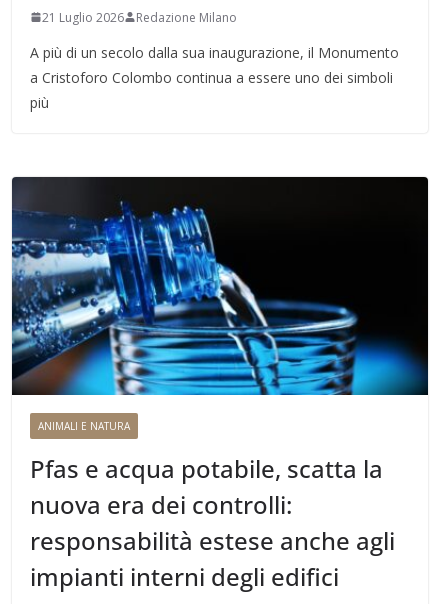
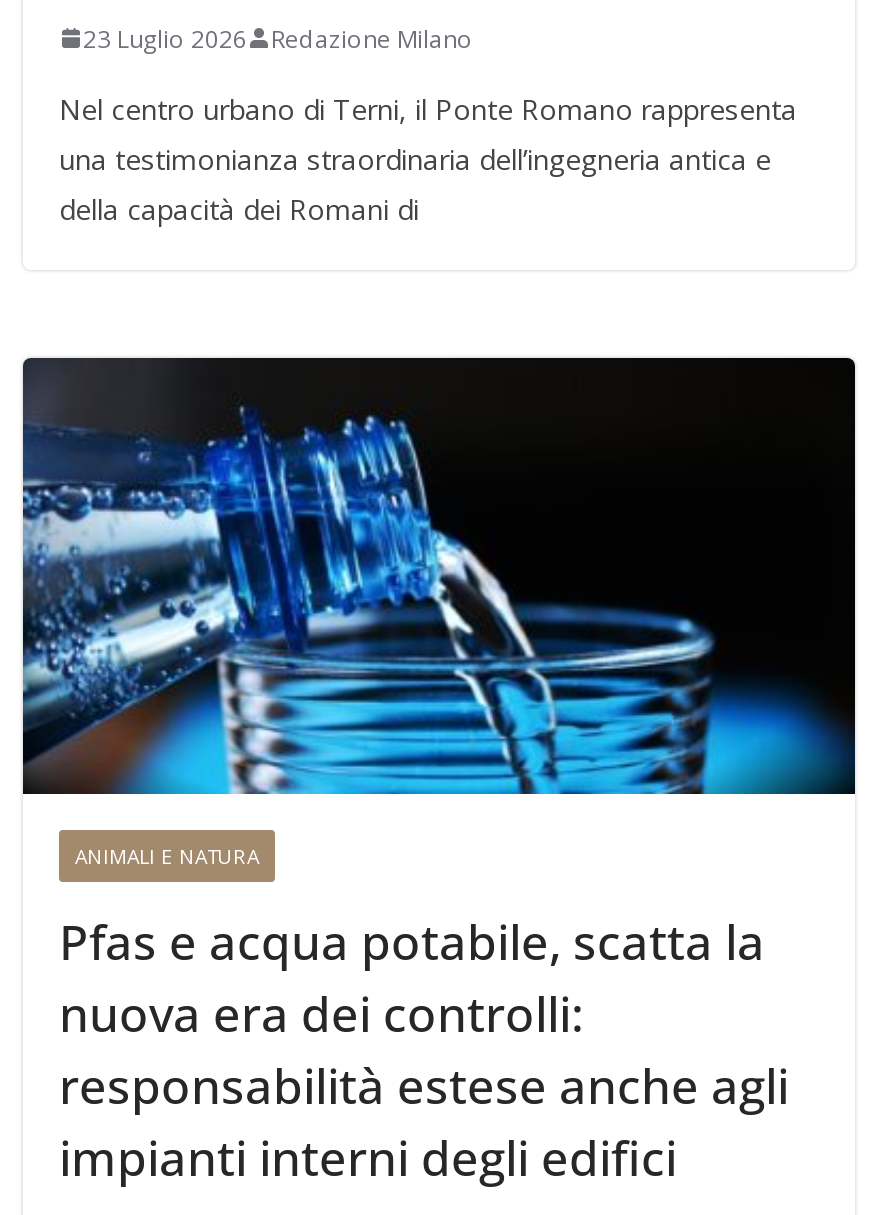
- 21 Luglio 2026 Redazione Milano
+ 23 Luglio 2026 Redazione Milano

- A più di un secolo dalla sua inaugurazione, il Monumento
- a Cristoforo Colombo continua a essere uno dei simboli
- più
+ Nel centro urbano di Terni, il Ponte Romano rappresenta
+ una testimonianza straordinaria dell’ingegneria antica e
+ della capacità dei Romani di
